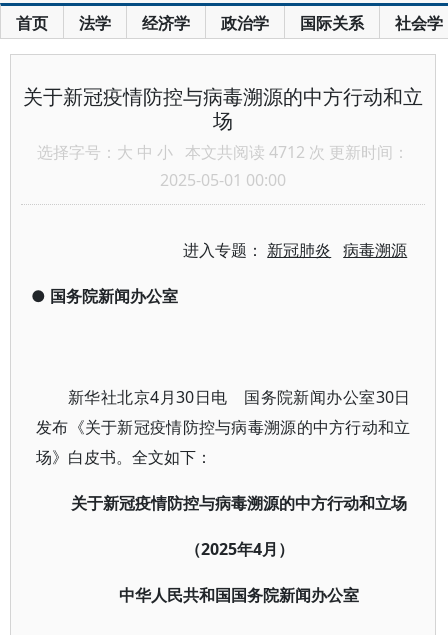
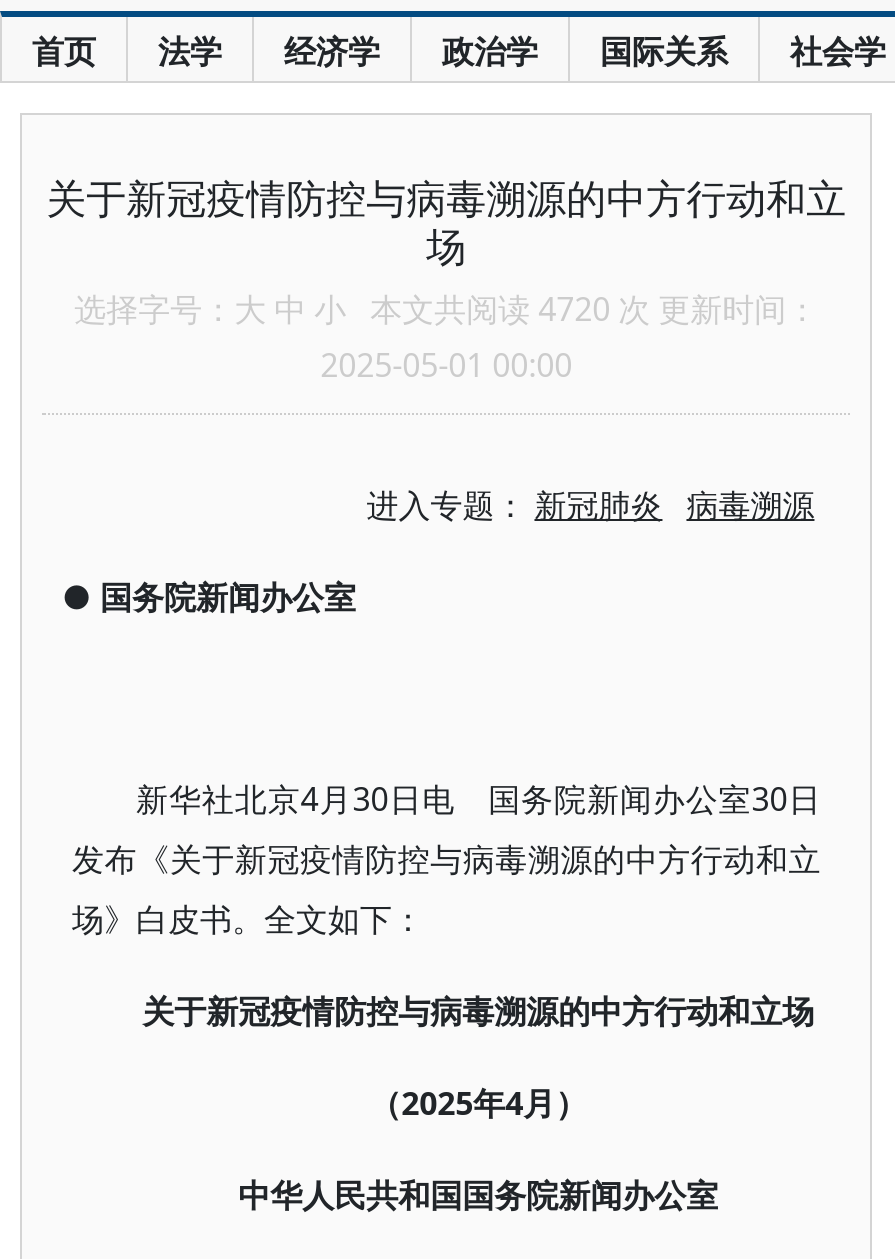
- 选择字号：大 中 小本文共阅读 4712 次 更新时间：
+ 选择字号：大 中 小本文共阅读 4720 次 更新时间：
